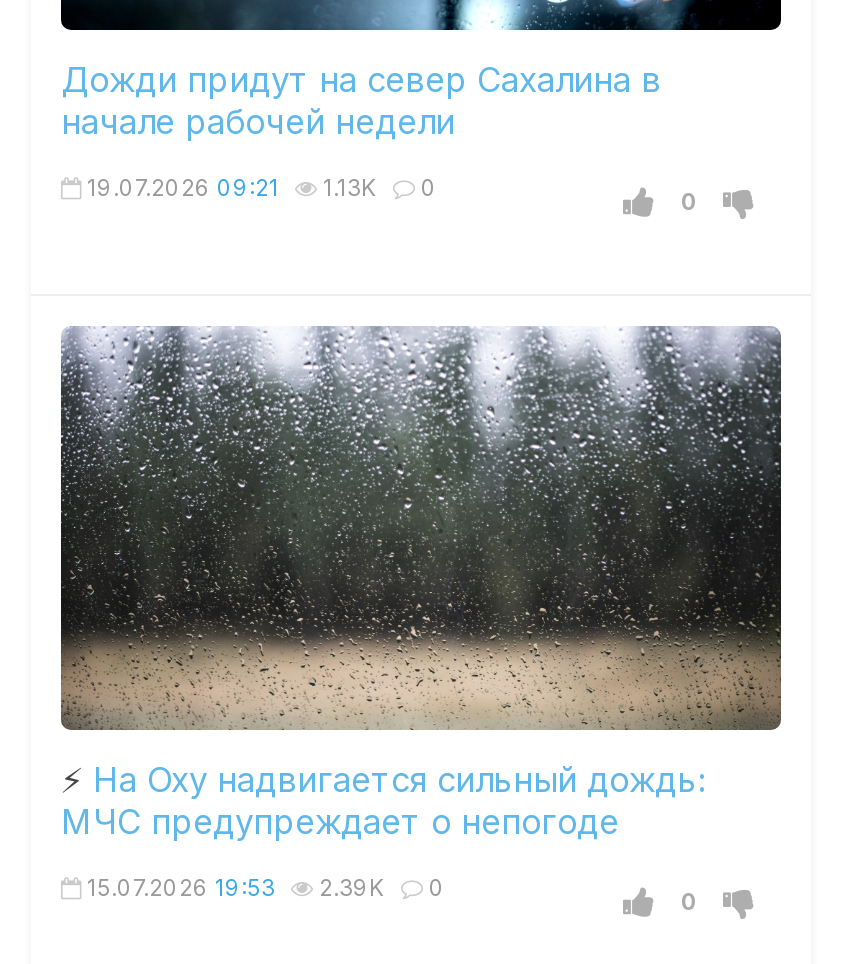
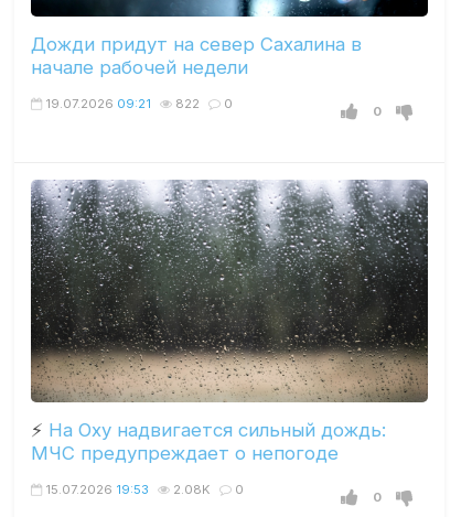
- 19.07.2026 09:21 1.13K 0
+ 19.07.2026 09:21 822 0

- 15.07.2026 19:53 2.39K 0
+ 15.07.2026 19:53 2.08K 0
